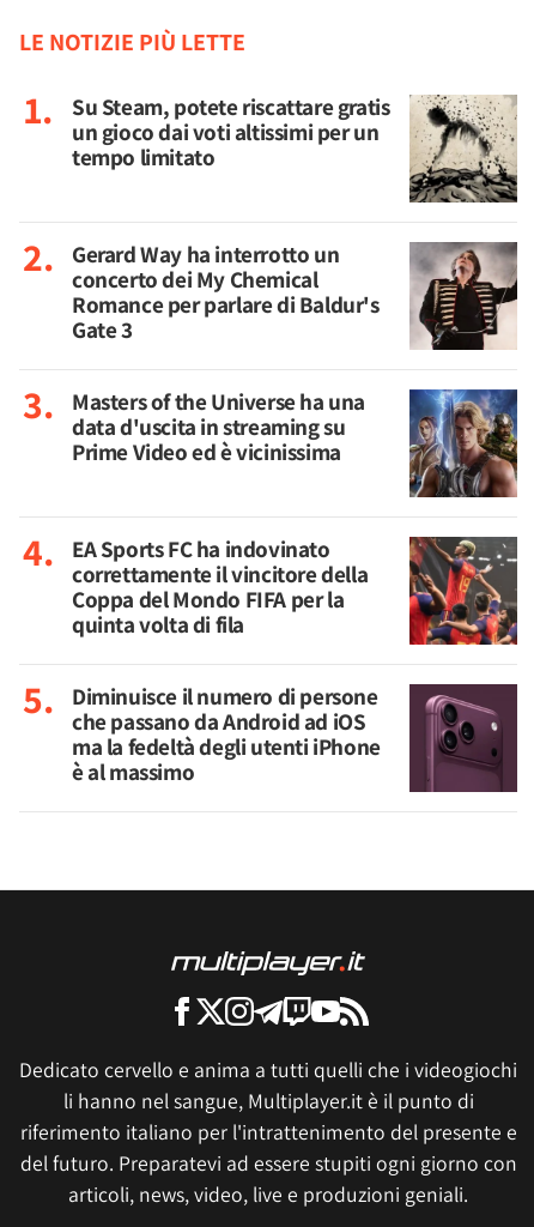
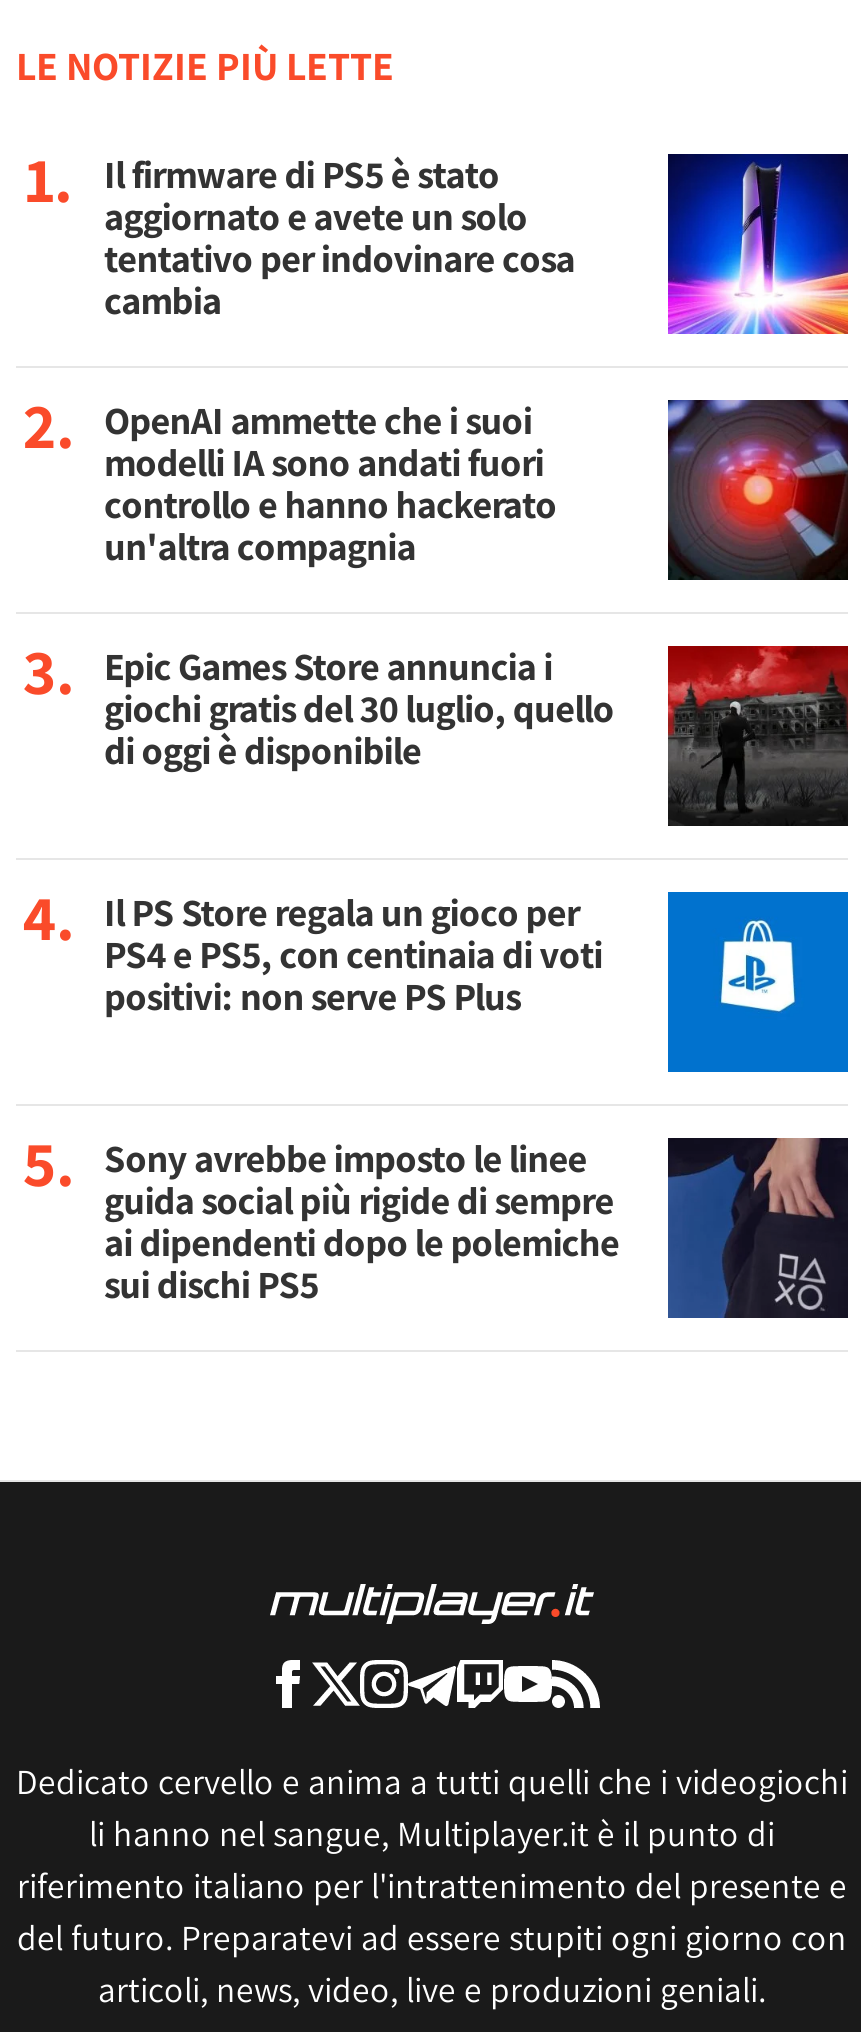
- Su Steam, potete riscattare gratis
- un gioco dai voti altissimi per un
- tempo limitato
+ Il firmware di PS5 è stato
+ aggiornato e avete un solo
+ tentativo per indovinare cosa
+ cambia

- [image]
+ [image]

- Gerard Way ha interrotto un
- concerto dei My Chemical
- Romance per parlare di Baldur's
- Gate 3
+ OpenAI ammette che i suoi
+ modelli IA sono andati fuori
+ controllo e hanno hackerato
+ un'altra compagnia

- [image]
+ [image]

- [image]
- Masters of the Universe ha una
- data d'uscita in streaming su
- Prime Video ed è vicinissima
+ [image]
+ Epic Games Store annuncia i
+ giochi gratis del 30 luglio, quello
+ di oggi è disponibile

- [image]
- EA Sports FC ha indovinato
- correttamente il vincitore della
- Coppa del Mondo FIFA per la
- quinta volta di fila
+ [image]
+ Il PS Store regala un gioco per
+ PS4 e PS5, con centinaia di voti
+ positivi: non serve PS Plus

- [image]
- Diminuisce il numero di persone
- che passano da Android ad iOS
- ma la fedeltà degli utenti iPhone
- è al massimo
+ [image]
+ Sony avrebbe imposto le linee
+ guida social più rigide di sempre
+ ai dipendenti dopo le polemiche
+ sui dischi PS5
